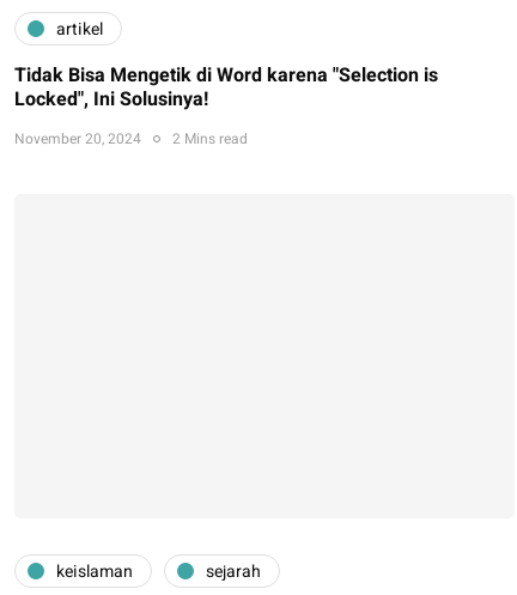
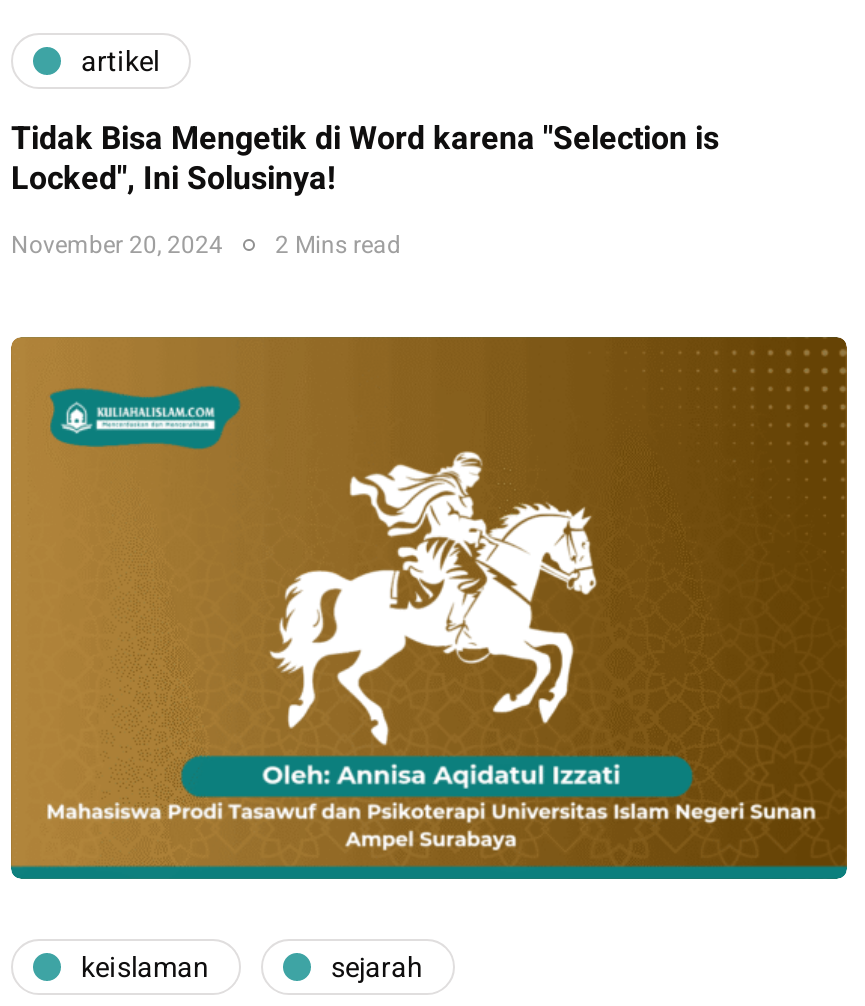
+ [image]
